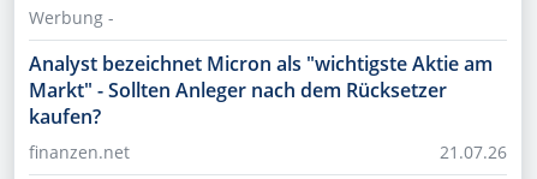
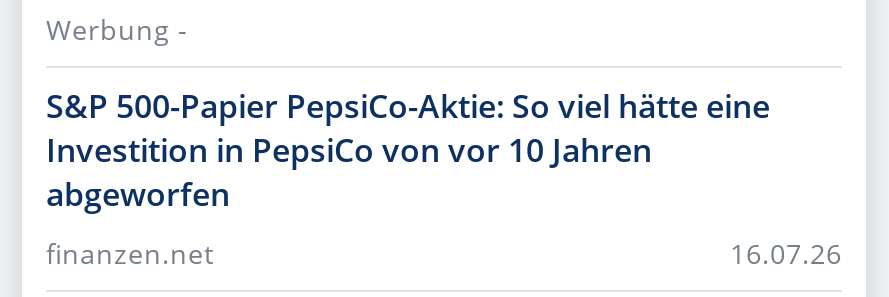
- Analyst bezeichnet Micron als "wichtigste Aktie am
- Markt" - Sollten Anleger nach dem Rücksetzer
- kaufen?
+ S&P 500-Papier PepsiCo-Aktie: So viel hätte eine
+ Investition in PepsiCo von vor 10 Jahren
+ abgeworfen

- 21.07.26
+ 16.07.26
